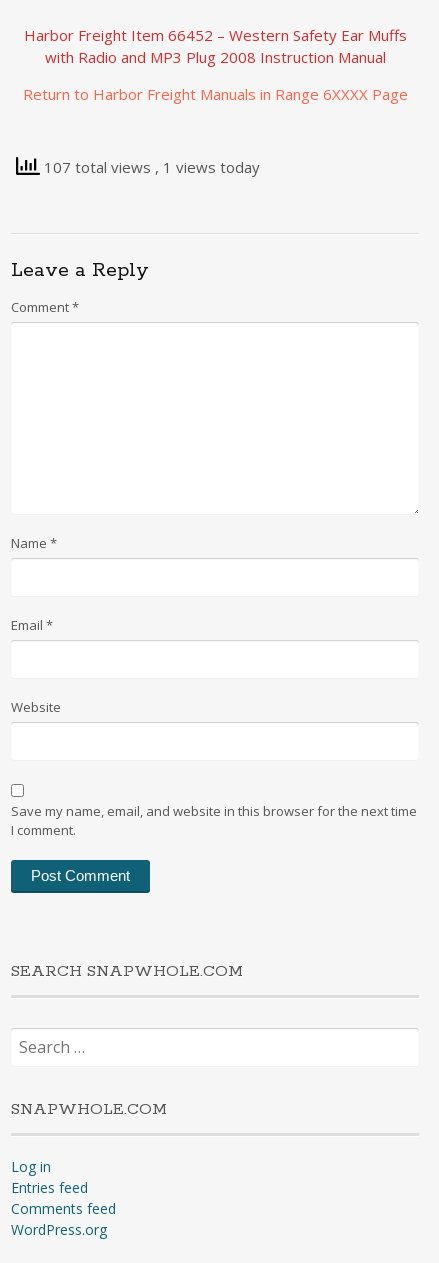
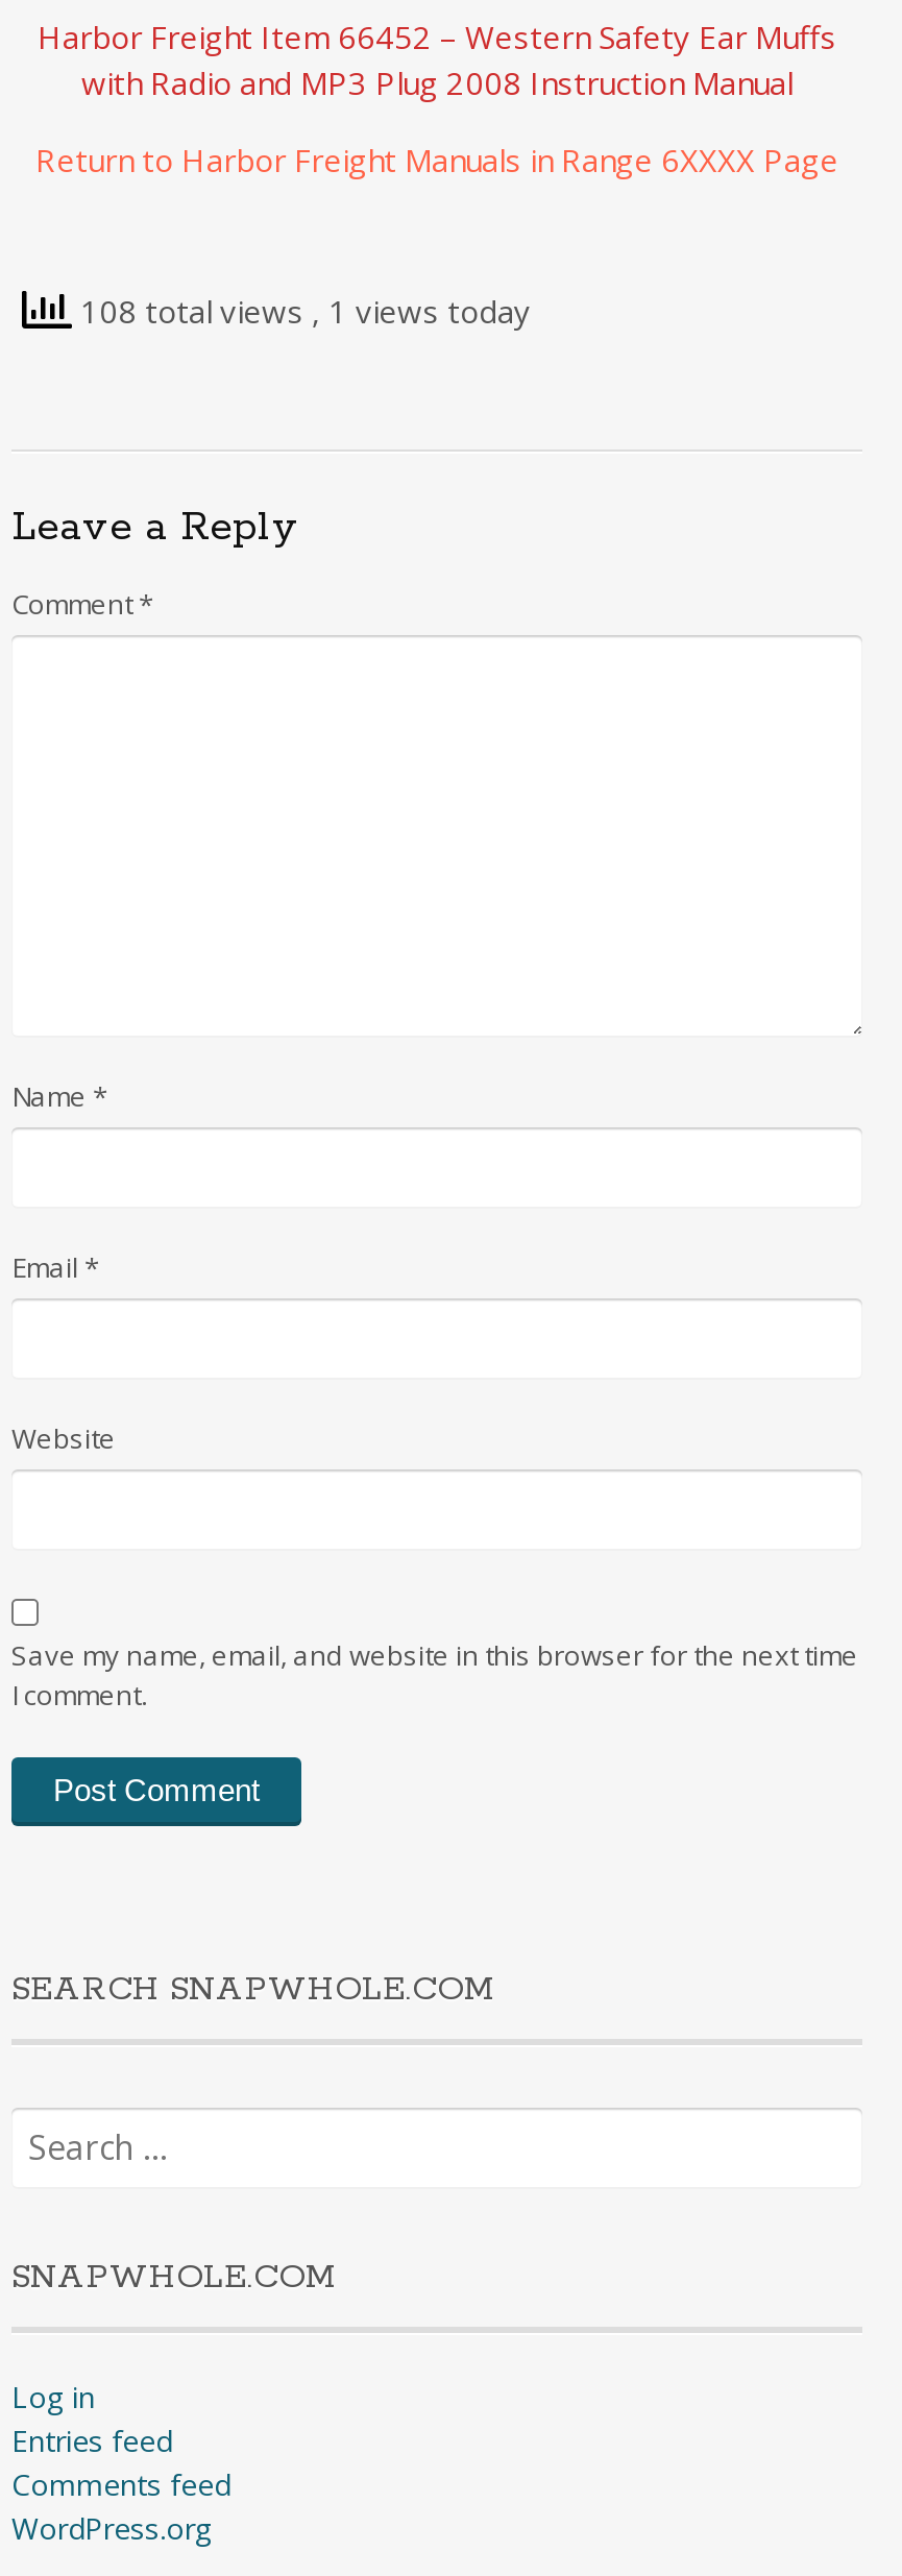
- 107 total views, 1 views today
+ 108 total views, 1 views today
